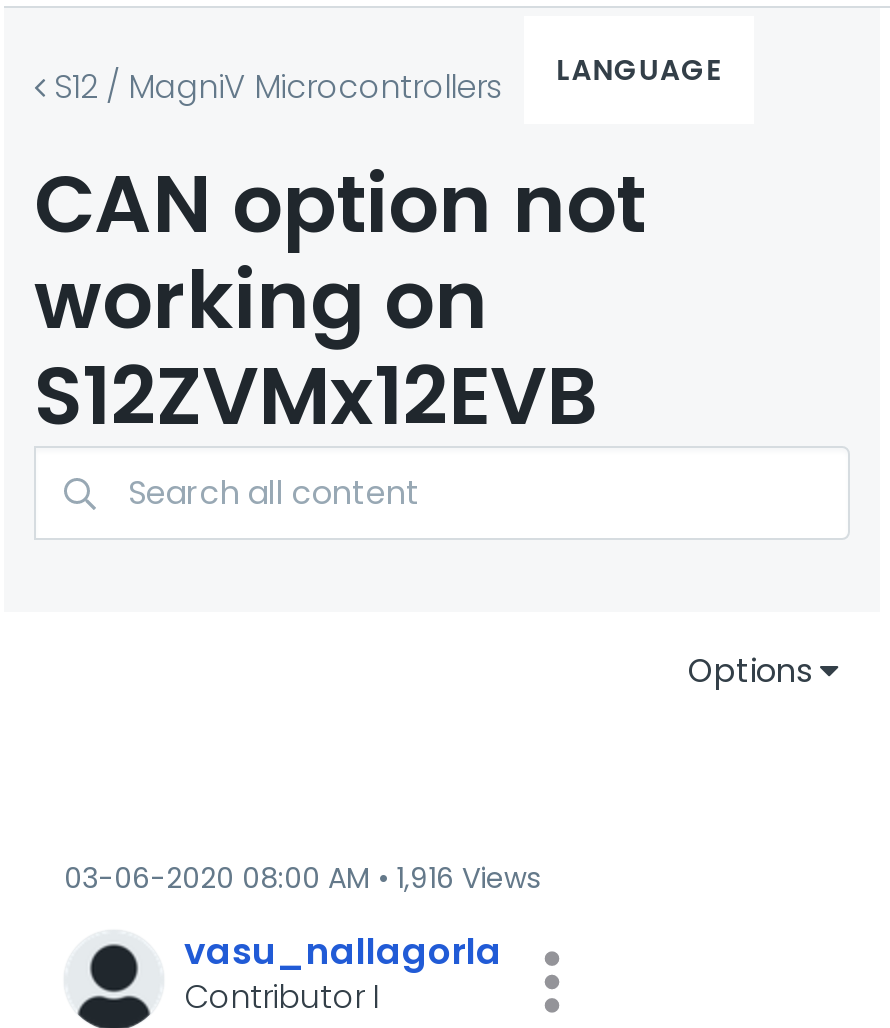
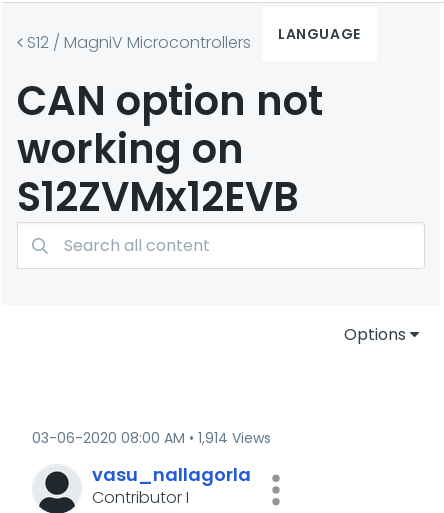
- 03-06-2020 08:00 AM 1,916 Views
+ 03-06-2020 08:00 AM 1,914 Views
